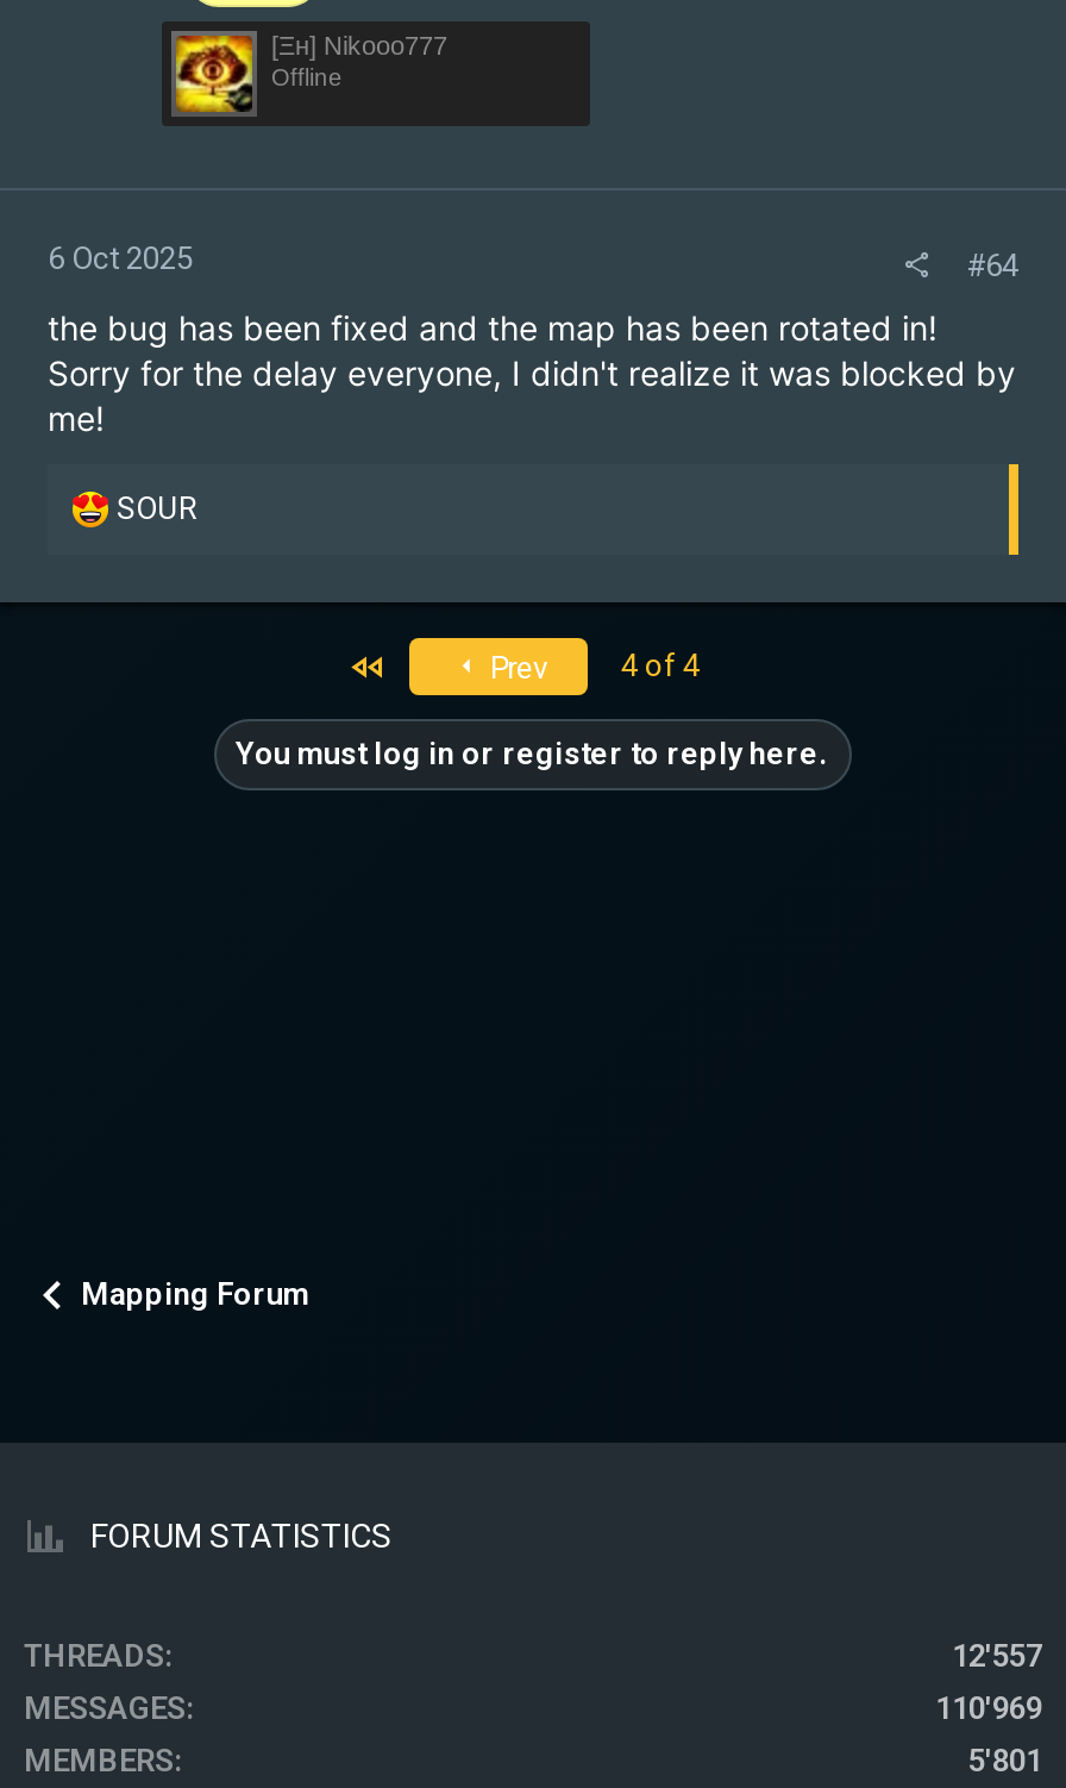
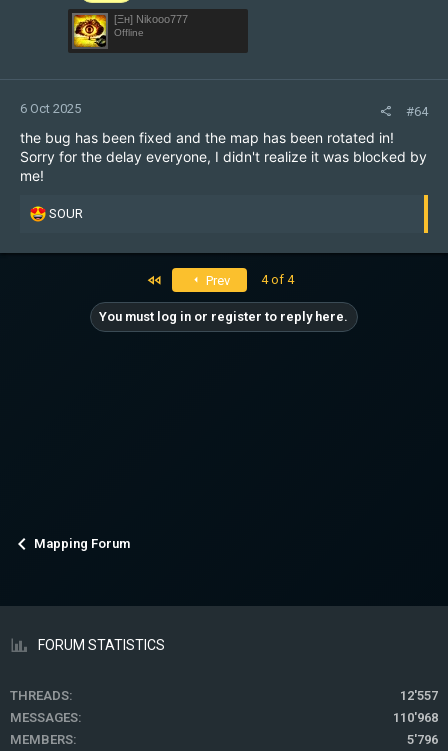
- 110'969
+ 110'968

- 5'801
+ 5'796
